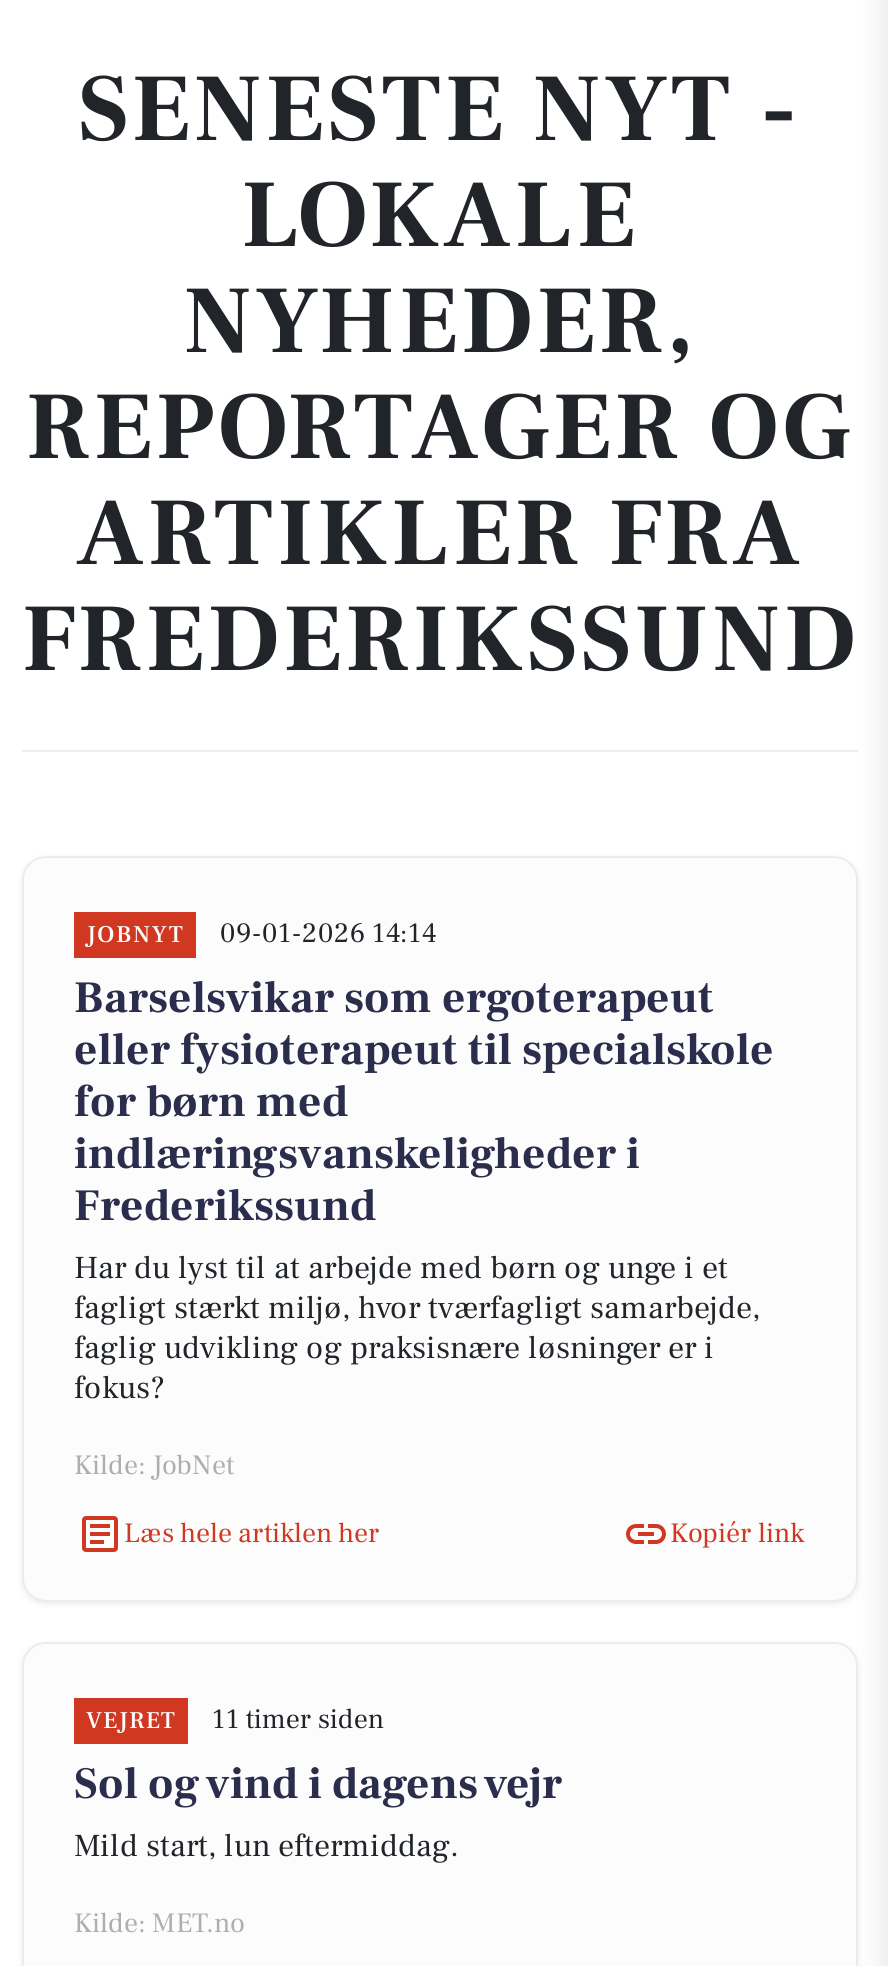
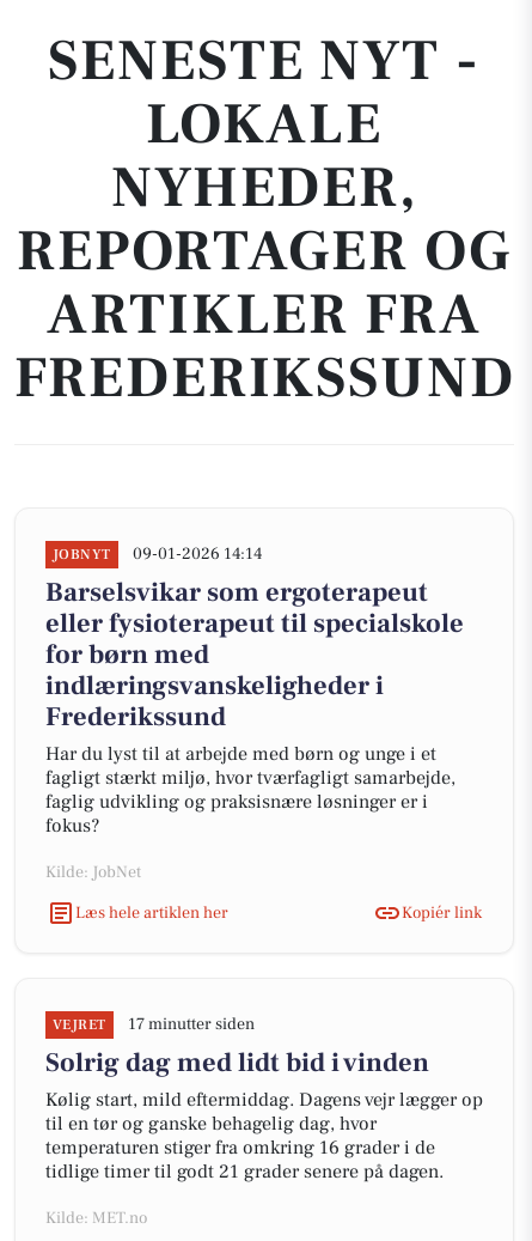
- 11 timer siden
- Sol og vind i dagens vejr
- Mild start, lun eftermiddag.
+ 17 minutter siden
+ Solrig dag med lidt bid i vinden
+ Kølig start, mild eftermiddag. Dagens vejr lægger op
+ til en tør og ganske behagelig dag, hvor
+ temperaturen stiger fra omkring 16 grader i de
+ tidlige timer til godt 21 grader senere på dagen.
